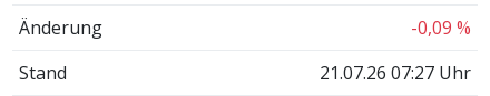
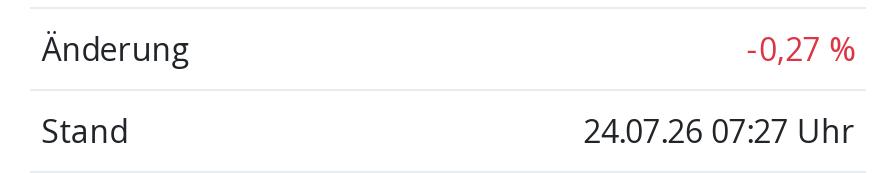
- -0,09 %
+ -0,27 %

- 21.07.26 07:27 Uhr
+ 24.07.26 07:27 Uhr
